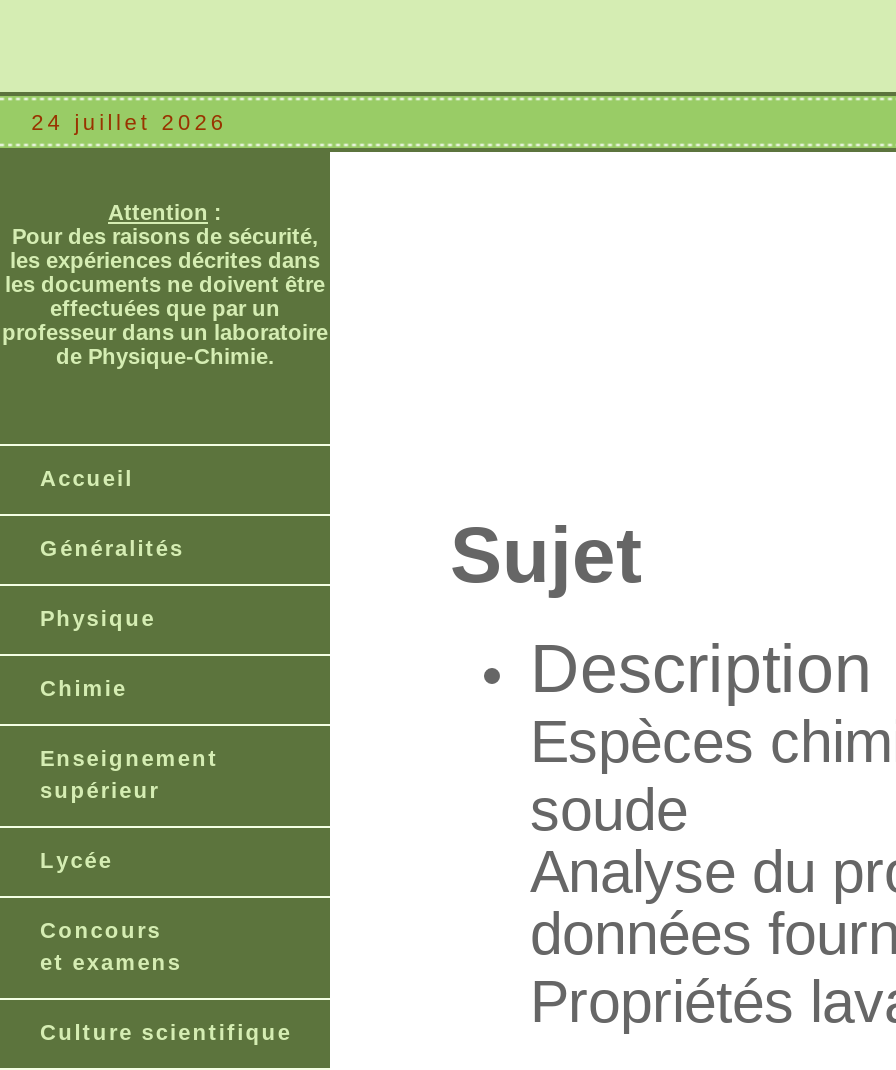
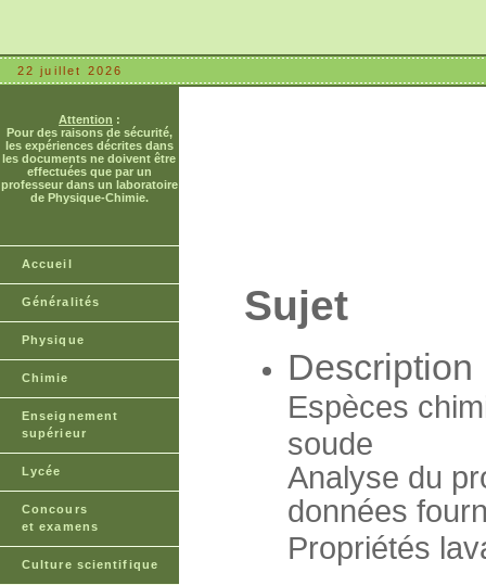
- 24 juillet 2026
+ 22 juillet 2026
